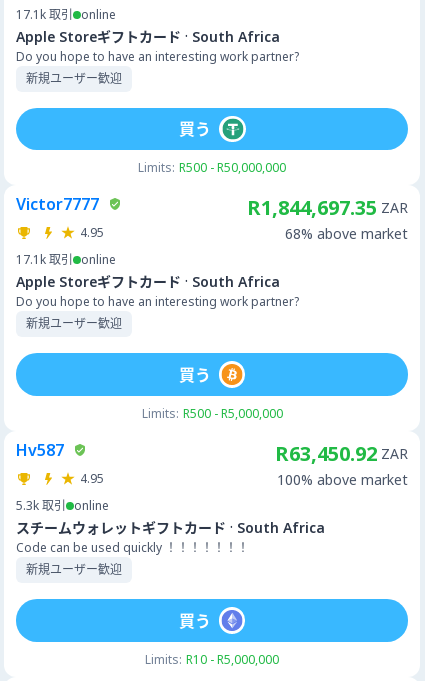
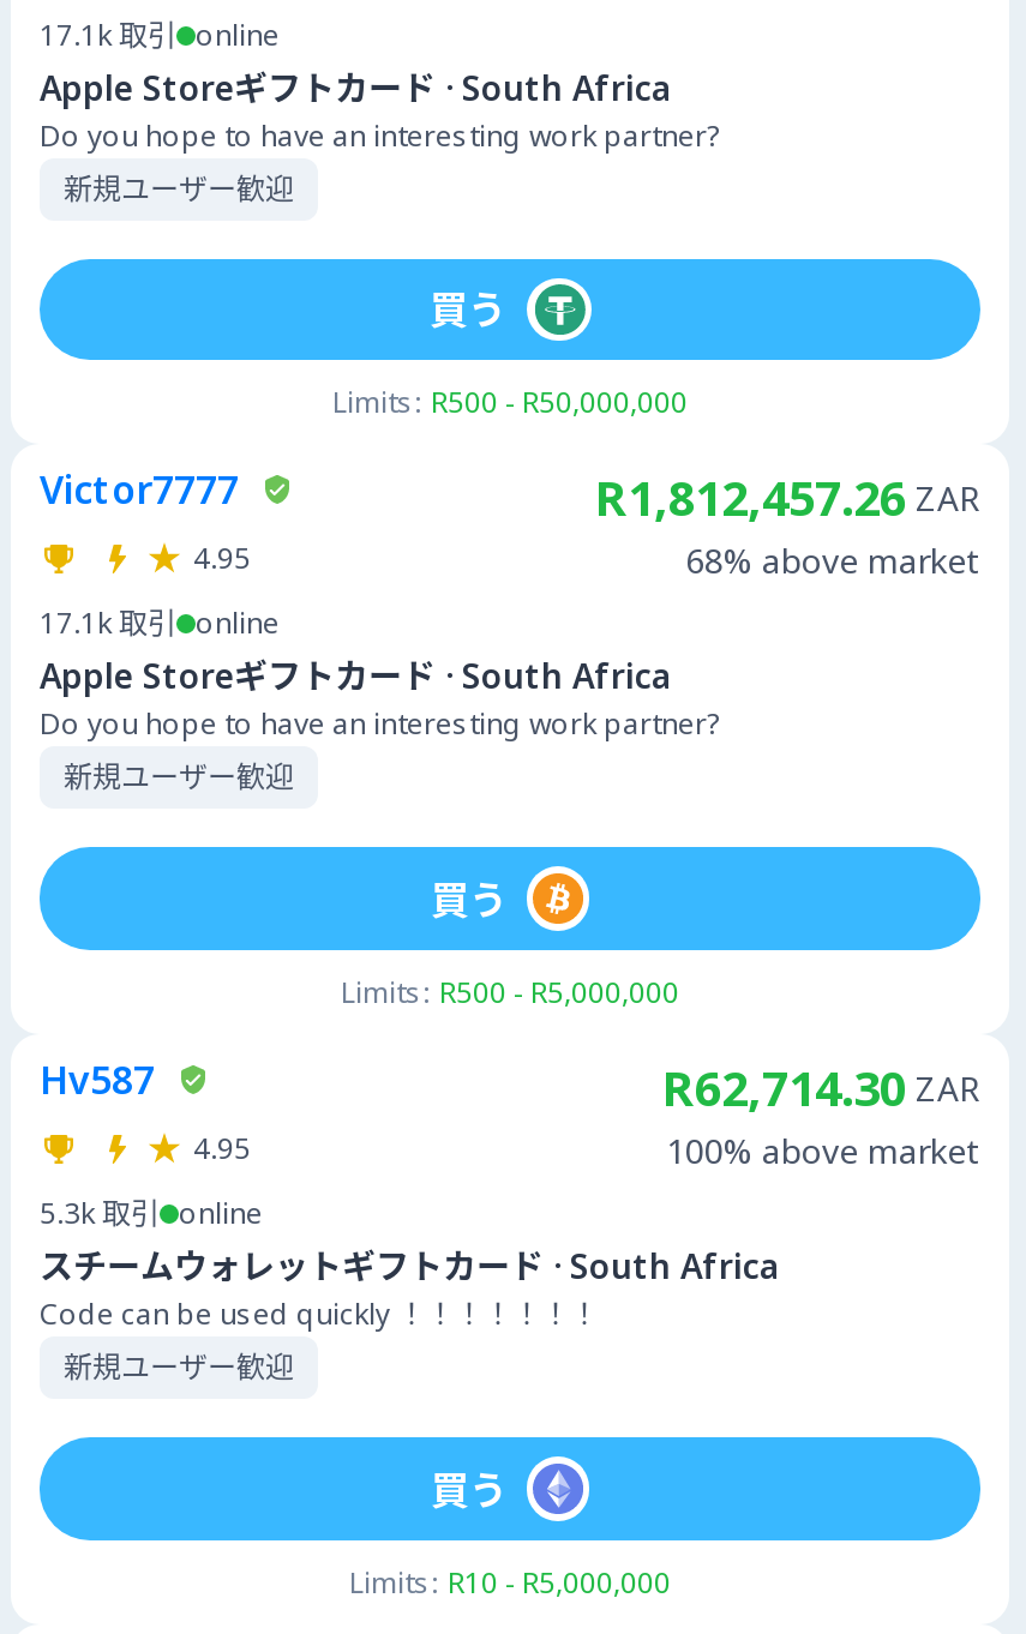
- R1,844,697.35 ZAR
+ R1,812,457.26 ZAR

- R63,450.92 ZAR
+ R62,714.30 ZAR
